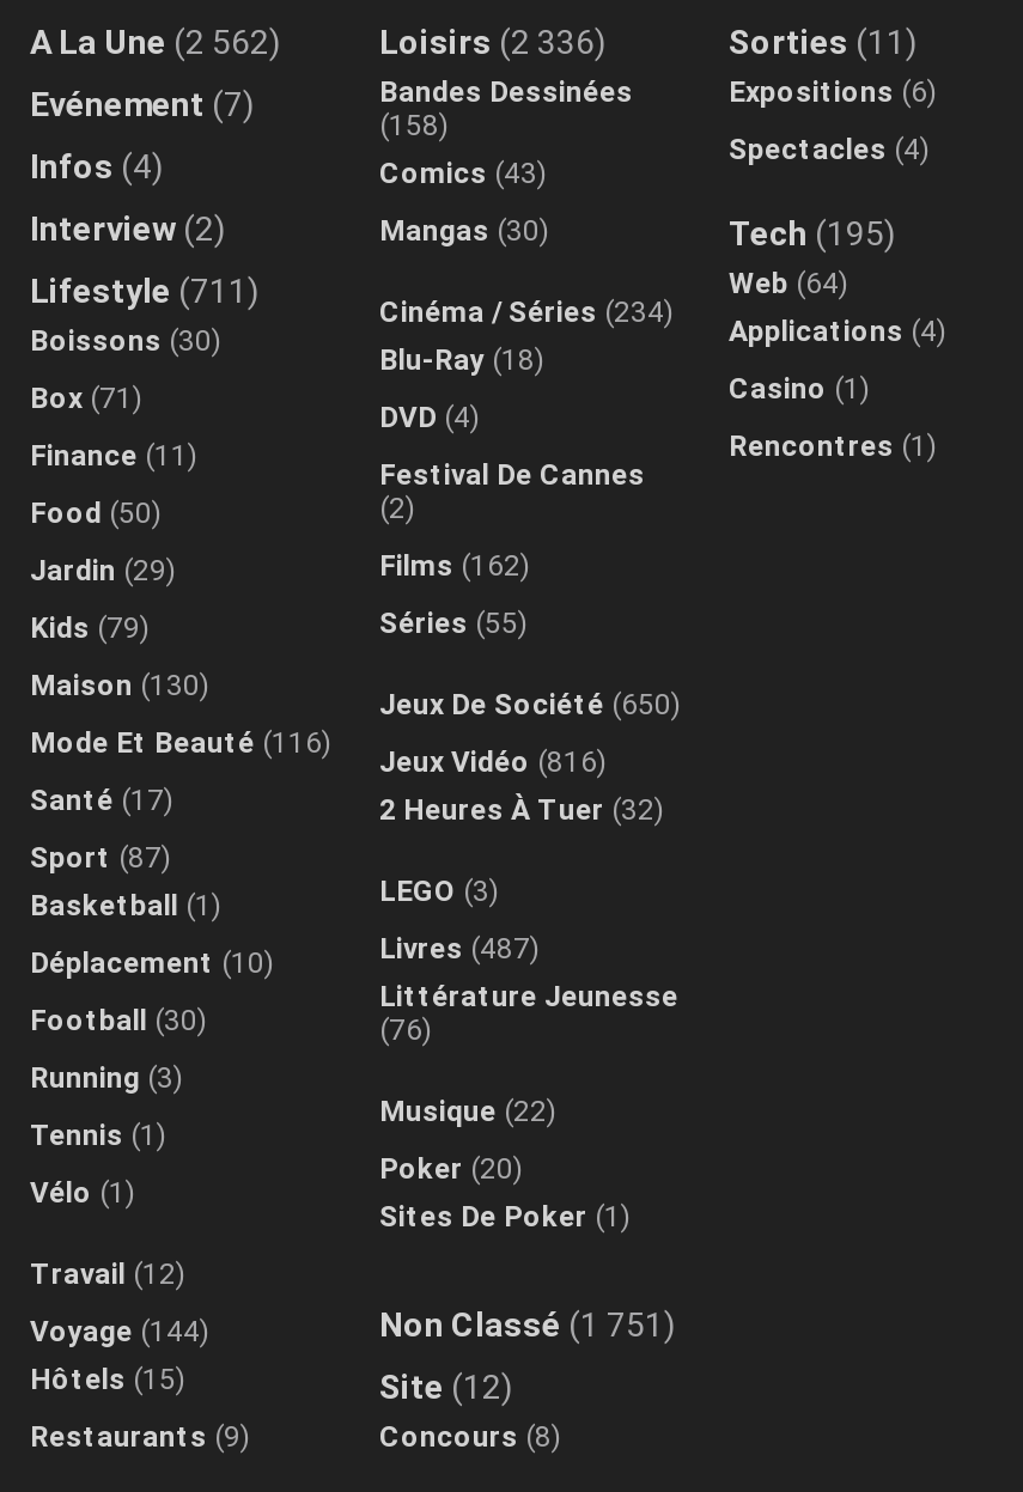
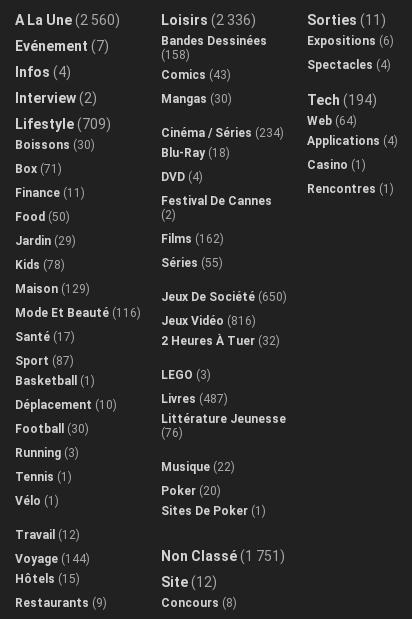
- A La Une (2 562)
+ A La Une (2 560)

- Tech (195)
+ Tech (194)

- Lifestyle (711)
+ Lifestyle (709)

- Kids (79)
+ Kids (78)

- Maison (130)
+ Maison (129)
